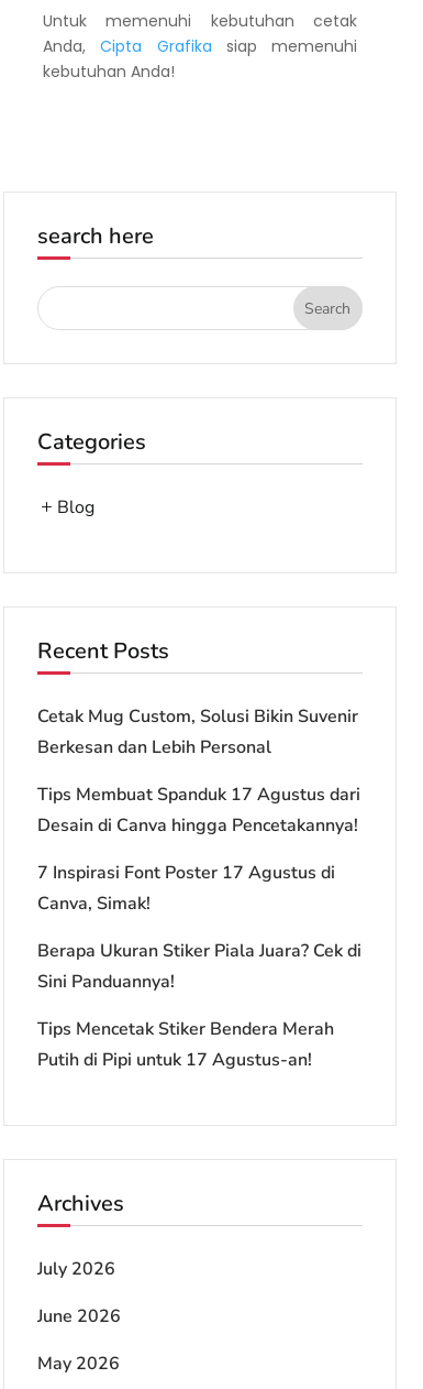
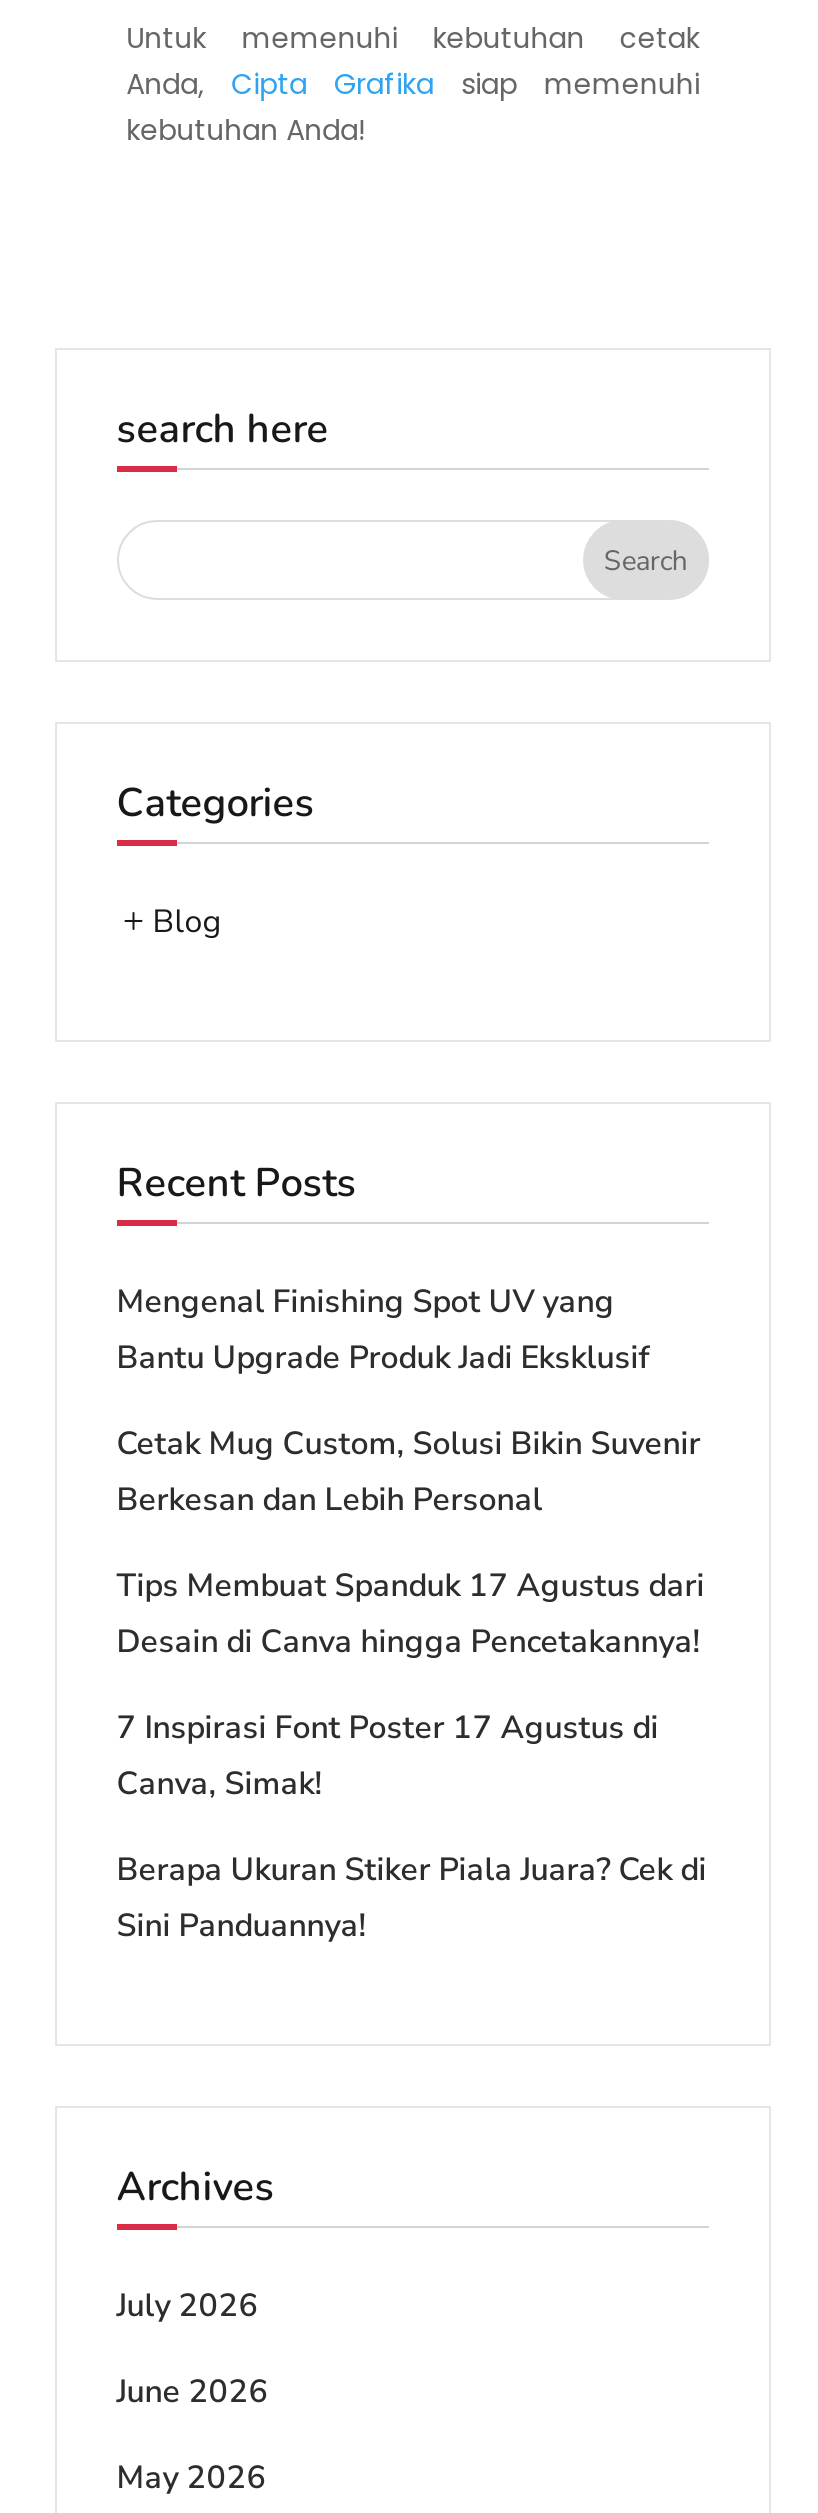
+ Mengenal Finishing Spot UV yang
+ Bantu Upgrade Produk Jadi Eksklusif

moved down: Cetak Mug Custom, Solusi Bikin Suvenir | Berkesan dan Lebih Personal | Tips Membuat Spanduk 17 Agustus dari | Desain di Canva hingga Pencetakannya! | 7 Inspirasi Font Poster 17 Agustus di | Canva, Simak! | Berapa Ukuran Stiker Piala Juara? Cek di | Sini Panduannya!

- Tips Mencetak Stiker Bendera Merah
- Putih di Pipi untuk 17 Agustus-an!
